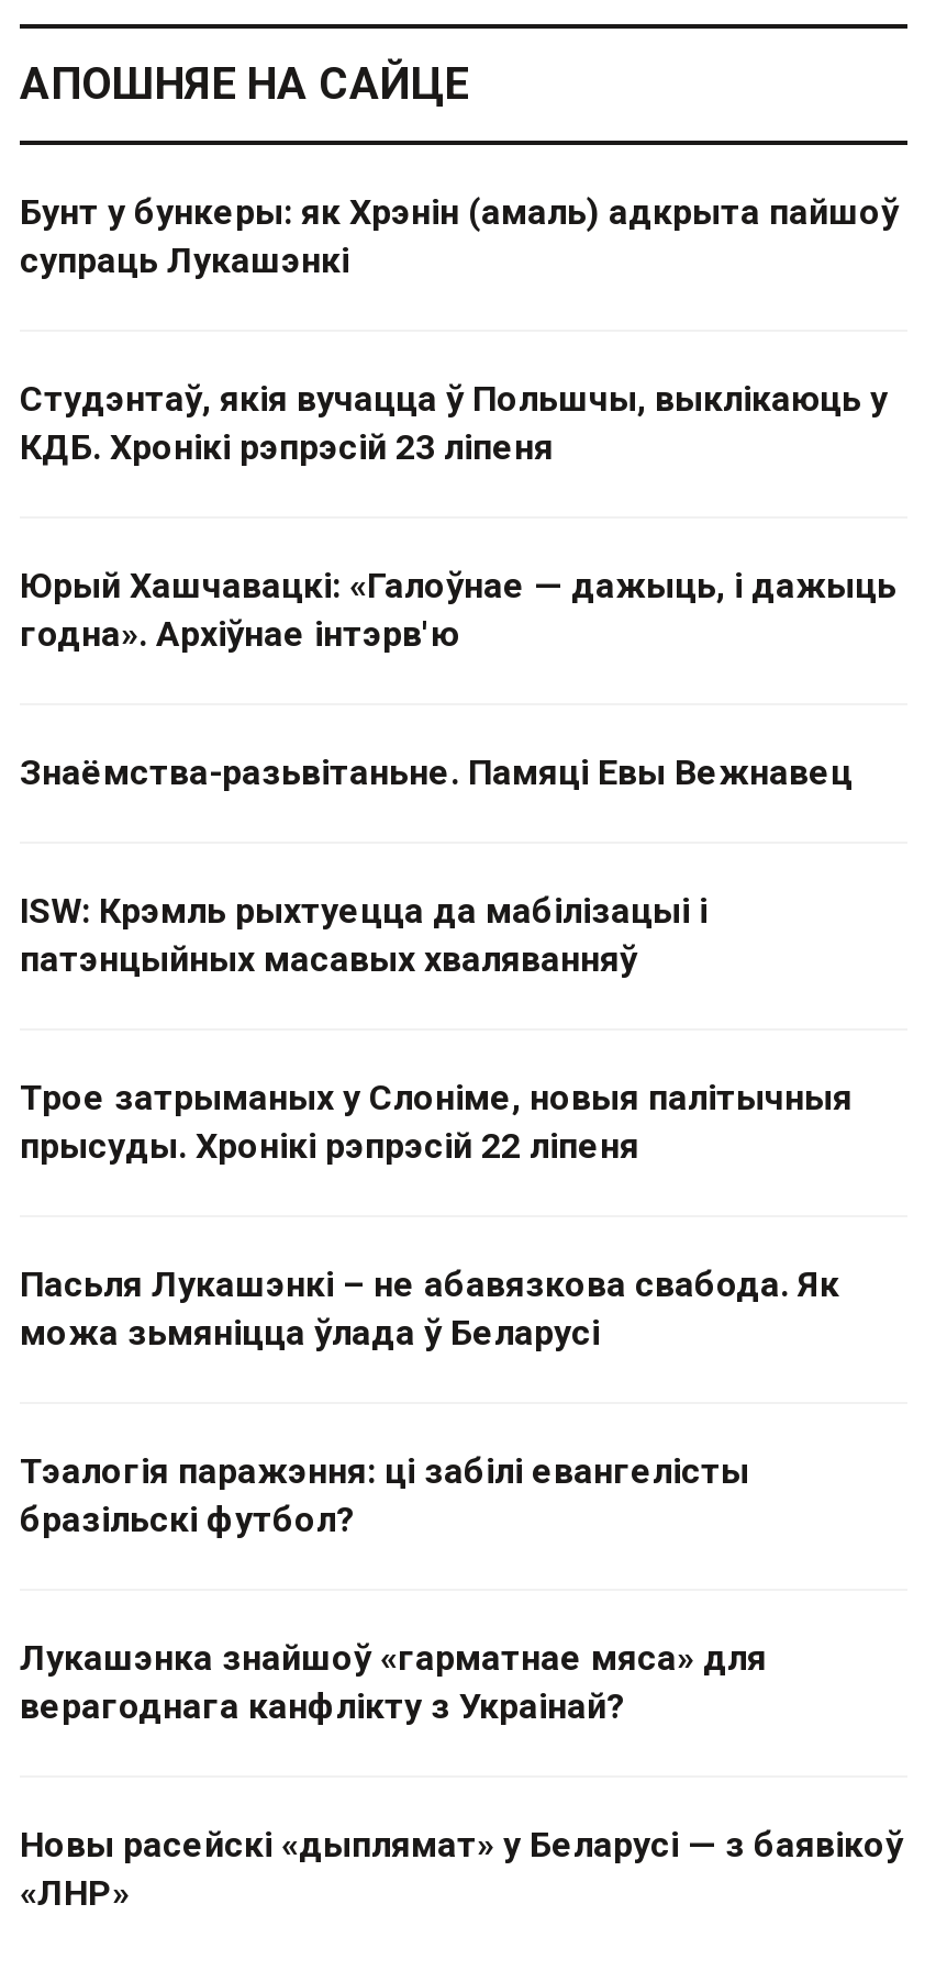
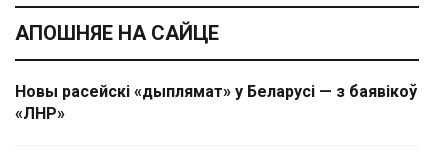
- Бунт у бункеры: як Хрэнін (амаль) адкрыта пайшоў
- супраць Лукашэнкі
- Студэнтаў, якія вучацца ў Польшчы, выклікаюць у
- КДБ. Хронікі рэпрэсій 23 ліпеня
- Юрый Хашчавацкі: «Галоўнае — дажыць, і дажыць
- годна». Архіўнае інтэрв'ю
- Знаёмства-разьвітаньне. Памяці Евы Вежнавец
- ISW: Крэмль рыхтуецца да мабілізацыі і
- патэнцыйных масавых хваляванняў
- Трое затрыманых у Слоніме, новыя палітычныя
- прысуды. Хронікі рэпрэсій 22 ліпеня
- Пасьля Лукашэнкі – не абавязкова свабода. Як
- можа зьмяніцца ўлада ў Беларусі
- Тэалогія паражэння: ці забілі евангелісты
- бразільскі футбол?
- Лукашэнка знайшоў «гарматнае мяса» для
- верагоднага канфлікту з Украінай?
